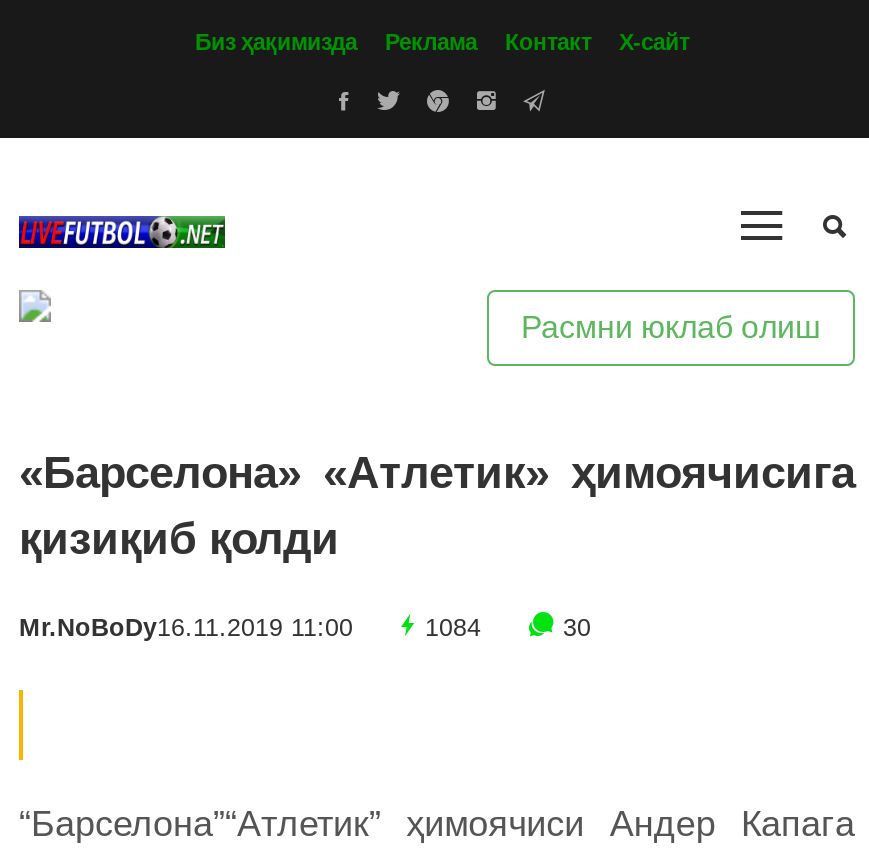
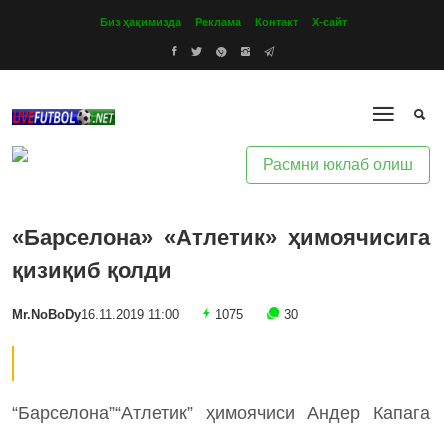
- 1084
+ 1075
